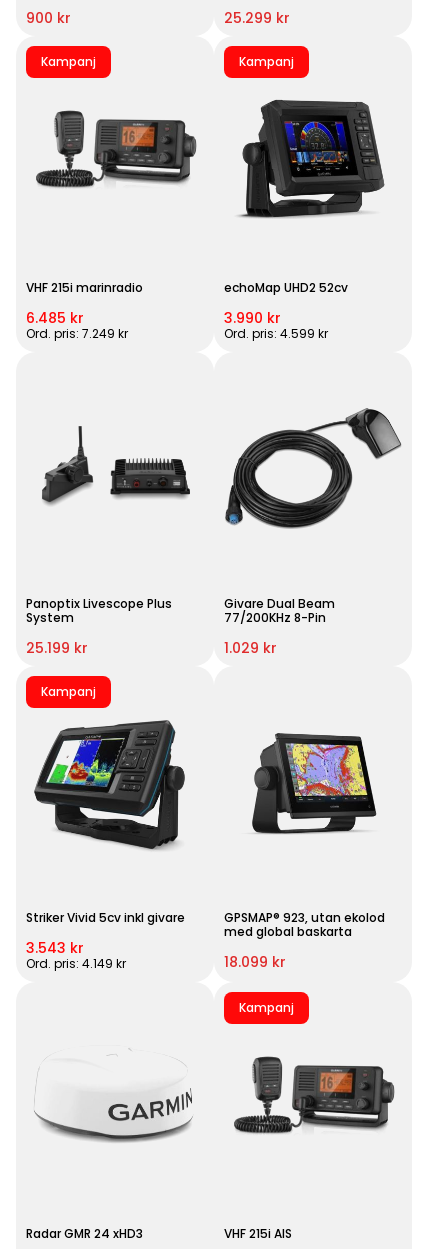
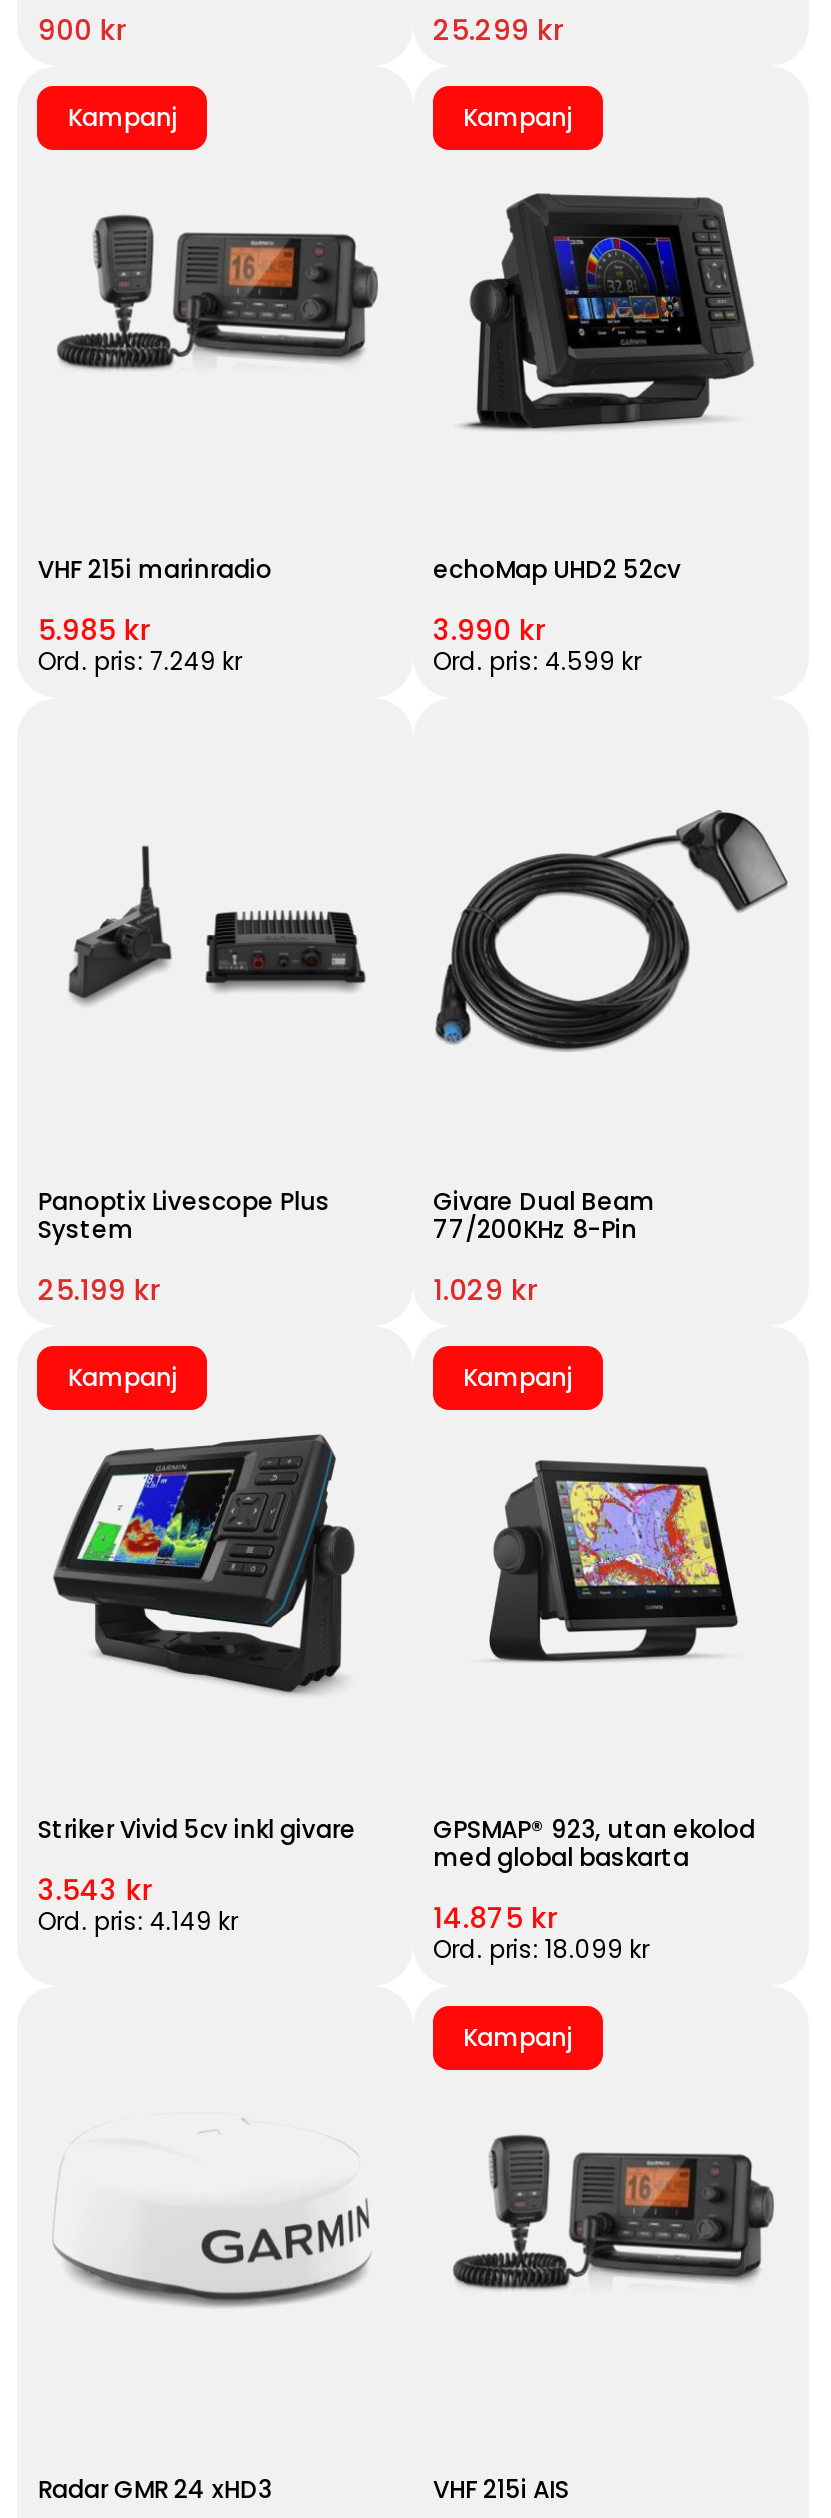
- 6.485 kr
+ 5.985 kr

+ Kampanj

- 18.099 kr
+ 14.875 kr
+ Ord. pris: 18.099 kr
